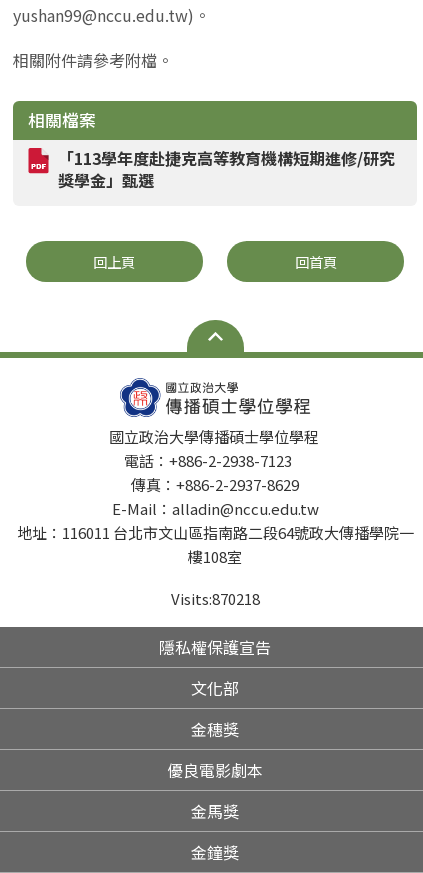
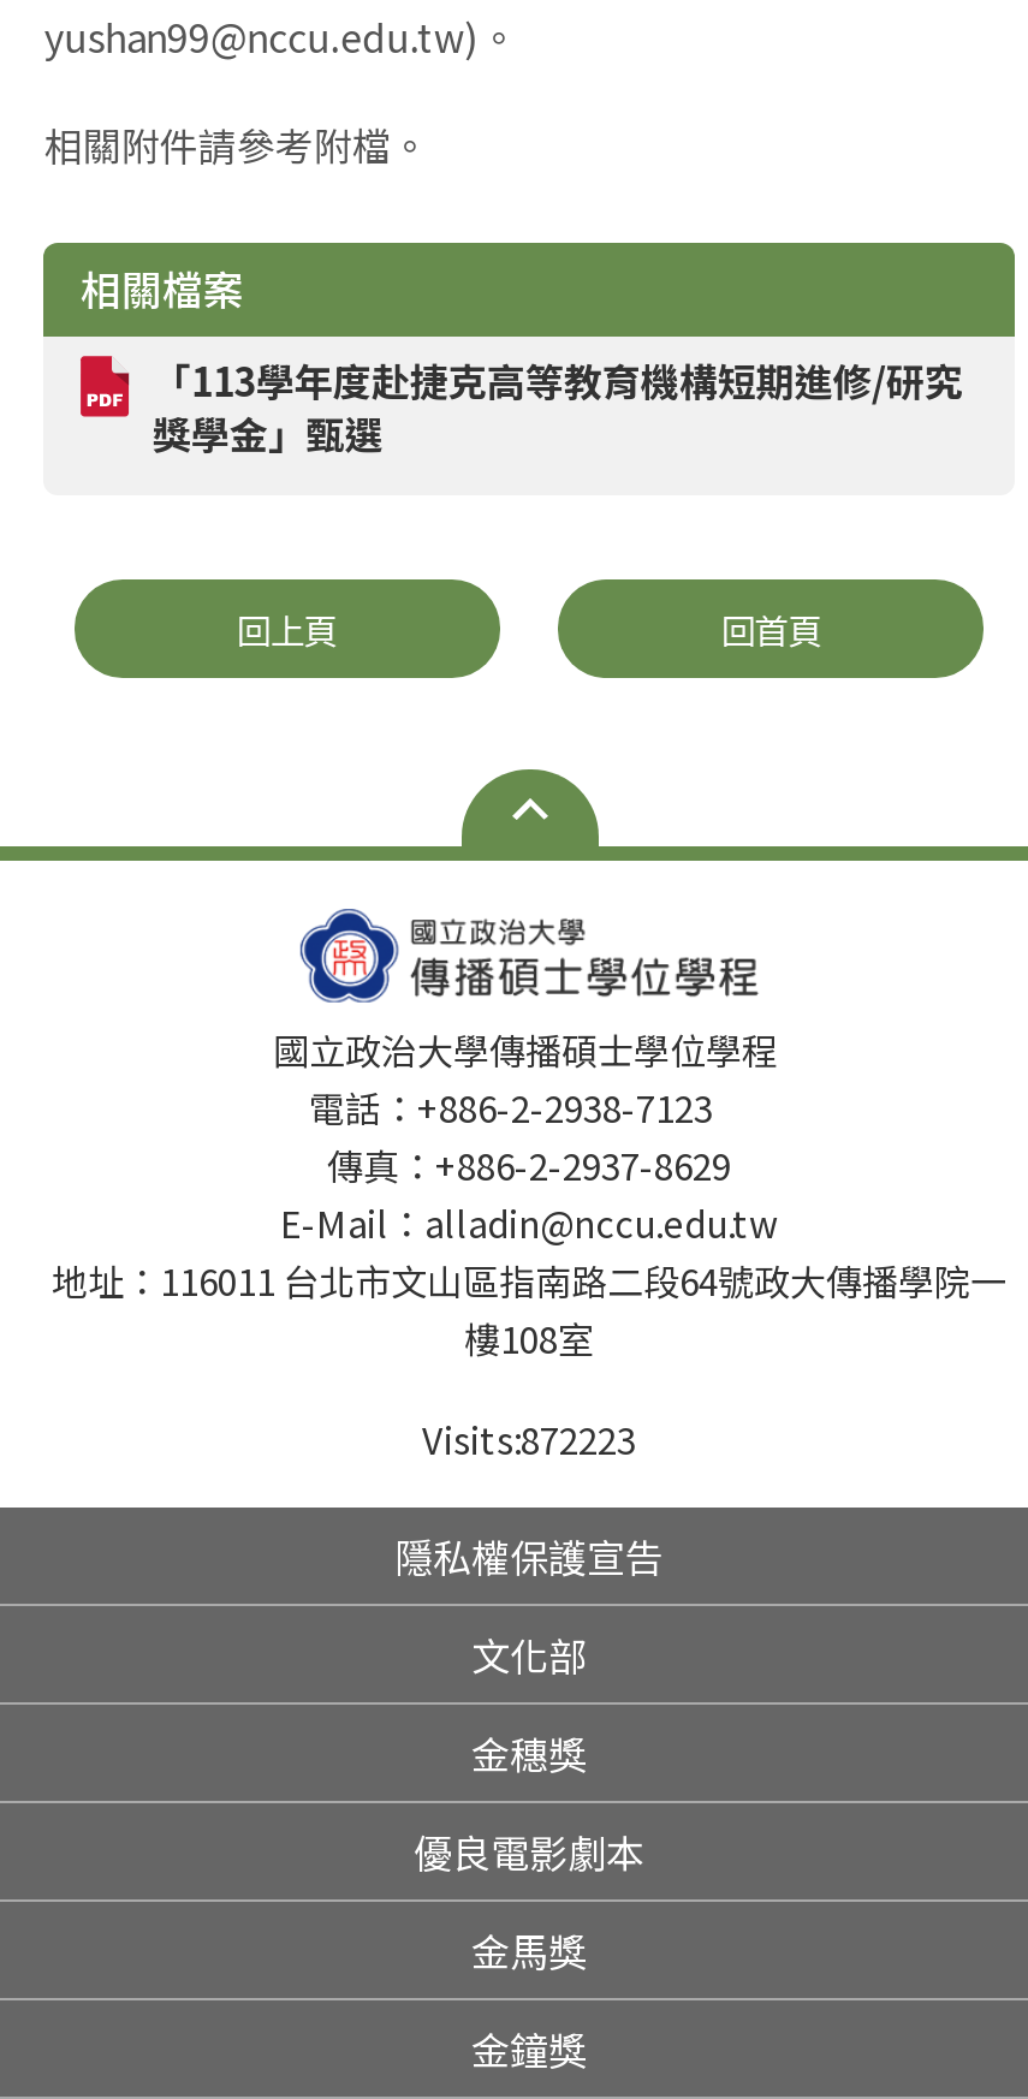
- Visits:870218
+ Visits:872223
